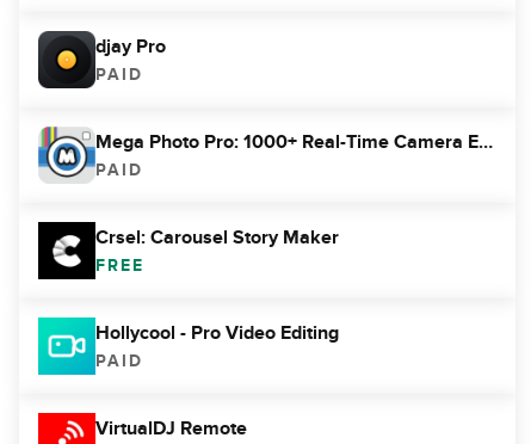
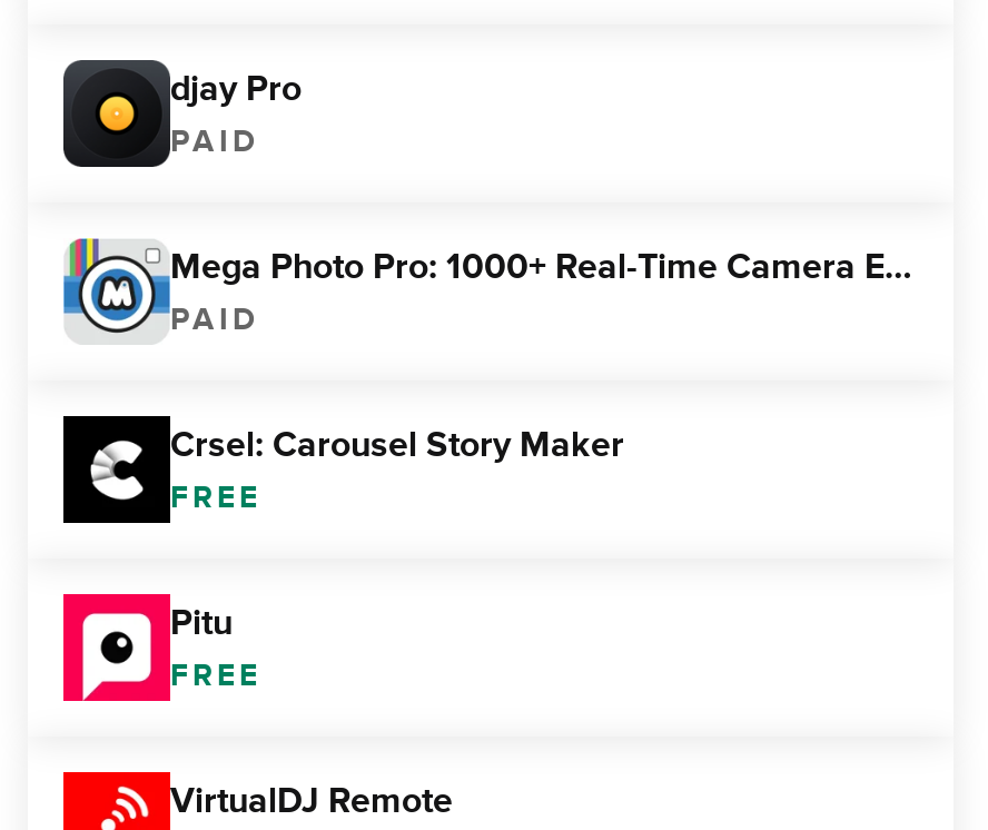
- [image]
- Hollycool - Pro Video Editing
- PAID
+ [image]
+ Pitu
+ FREE
